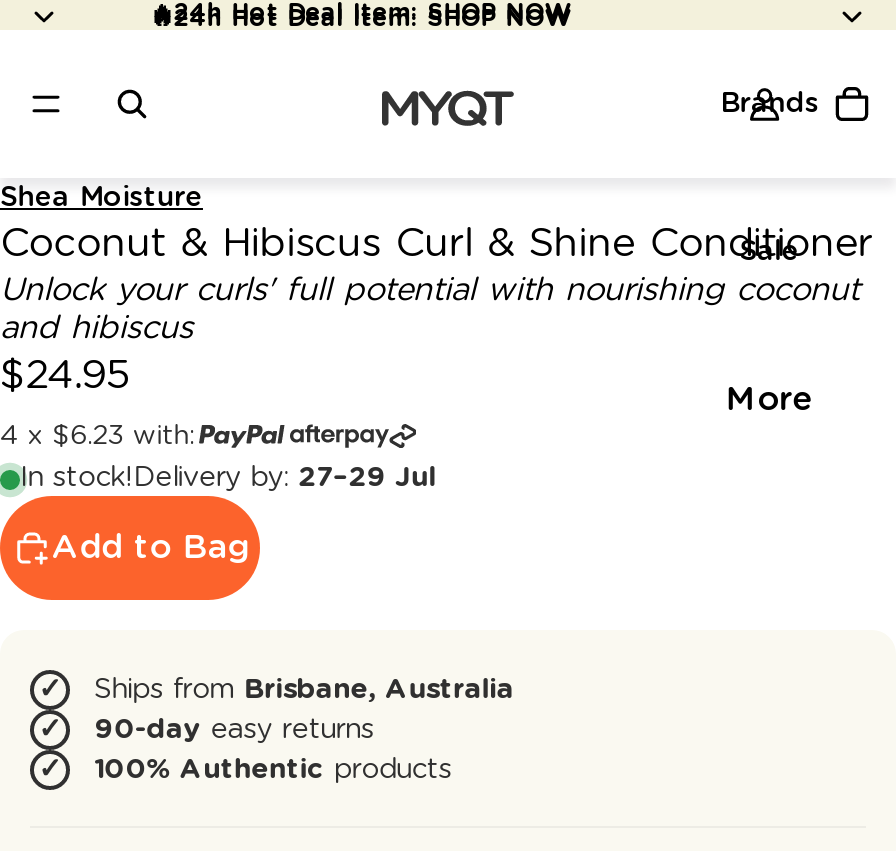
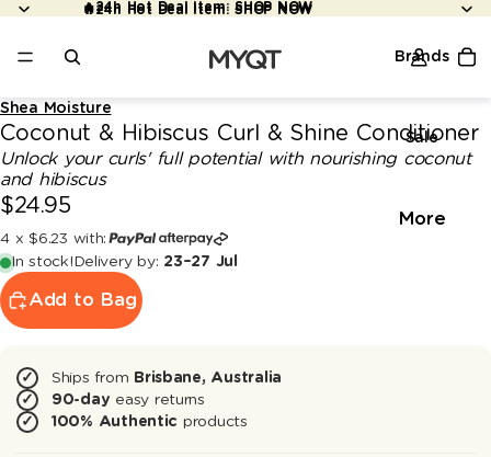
- In stock! Delivery by: 27–29 Jul
+ In stock! Delivery by: 23–27 Jul
